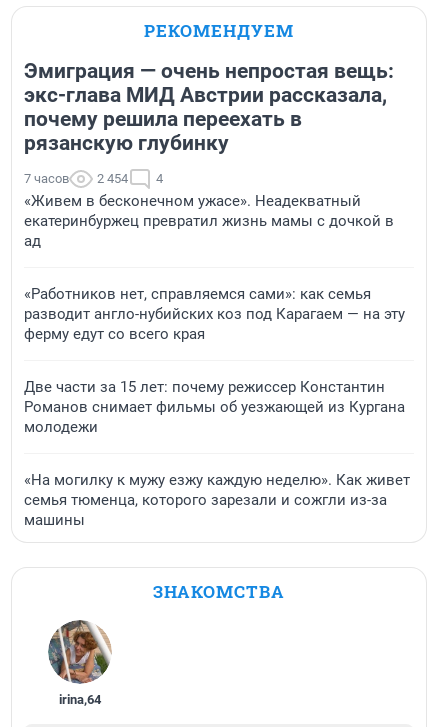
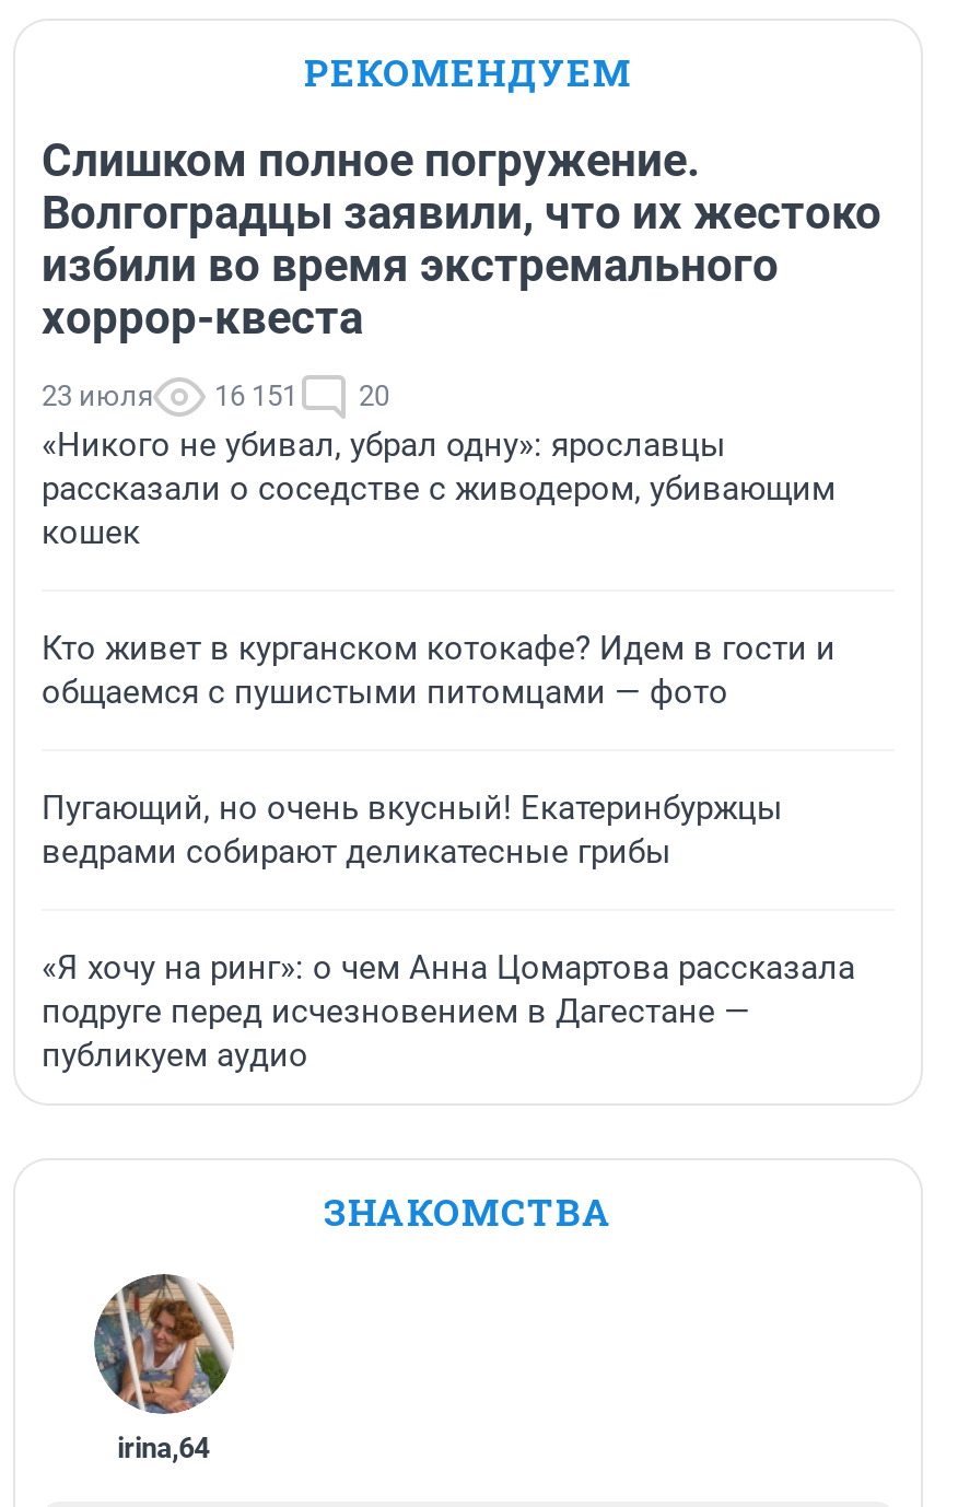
- Эмиграция — очень непростая вещь:
- экс-глава МИД Австрии рассказала,
- почему решила переехать в
- рязанскую глубинку
+ Слишком полное погружение.
+ Волгоградцы заявили, что их жестоко
+ избили во время экстремального
+ хоррор-квеста

- 7 часов
- 2 454
- 4
- «Живем в бесконечном ужасе». Неадекватный
- екатеринбуржец превратил жизнь мамы с дочкой в
- ад
+ 23 июля
+ 16 151
+ 20
+ «Никого не убивал, убрал одну»: ярославцы
+ рассказали о соседстве с живодером, убивающим
+ кошек

- «Работников нет, справляемся сами»: как семья
- разводит англо-нубийских коз под Карагаем — на эту
- ферму едут со всего края
+ Кто живет в курганском котокафе? Идем в гости и
+ общаемся с пушистыми питомцами — фото

- Две части за 15 лет: почему режиссер Константин
- Романов снимает фильмы об уезжающей из Кургана
- молодежи
+ Пугающий, но очень вкусный! Екатеринбуржцы
+ ведрами собирают деликатесные грибы

- «На могилку к мужу езжу каждую неделю». Как живет
- семья тюменца, которого зарезали и сожгли из-за
- машины
+ «Я хочу на ринг»: о чем Анна Цомартова рассказала
+ подруге перед исчезновением в Дагестане —
+ публикуем аудио
